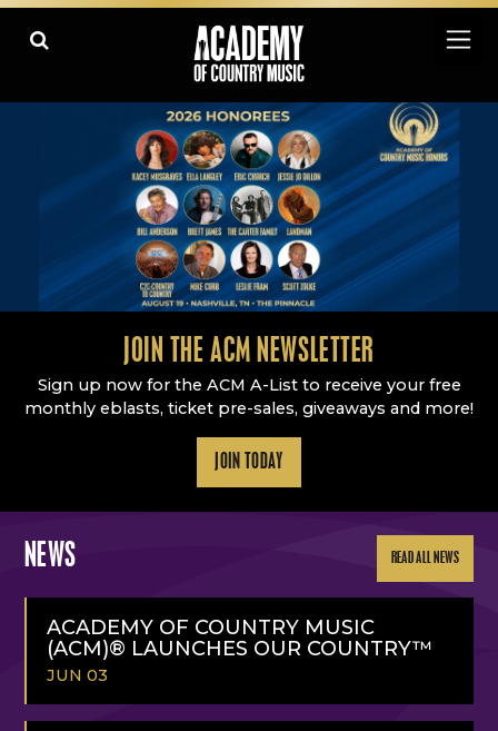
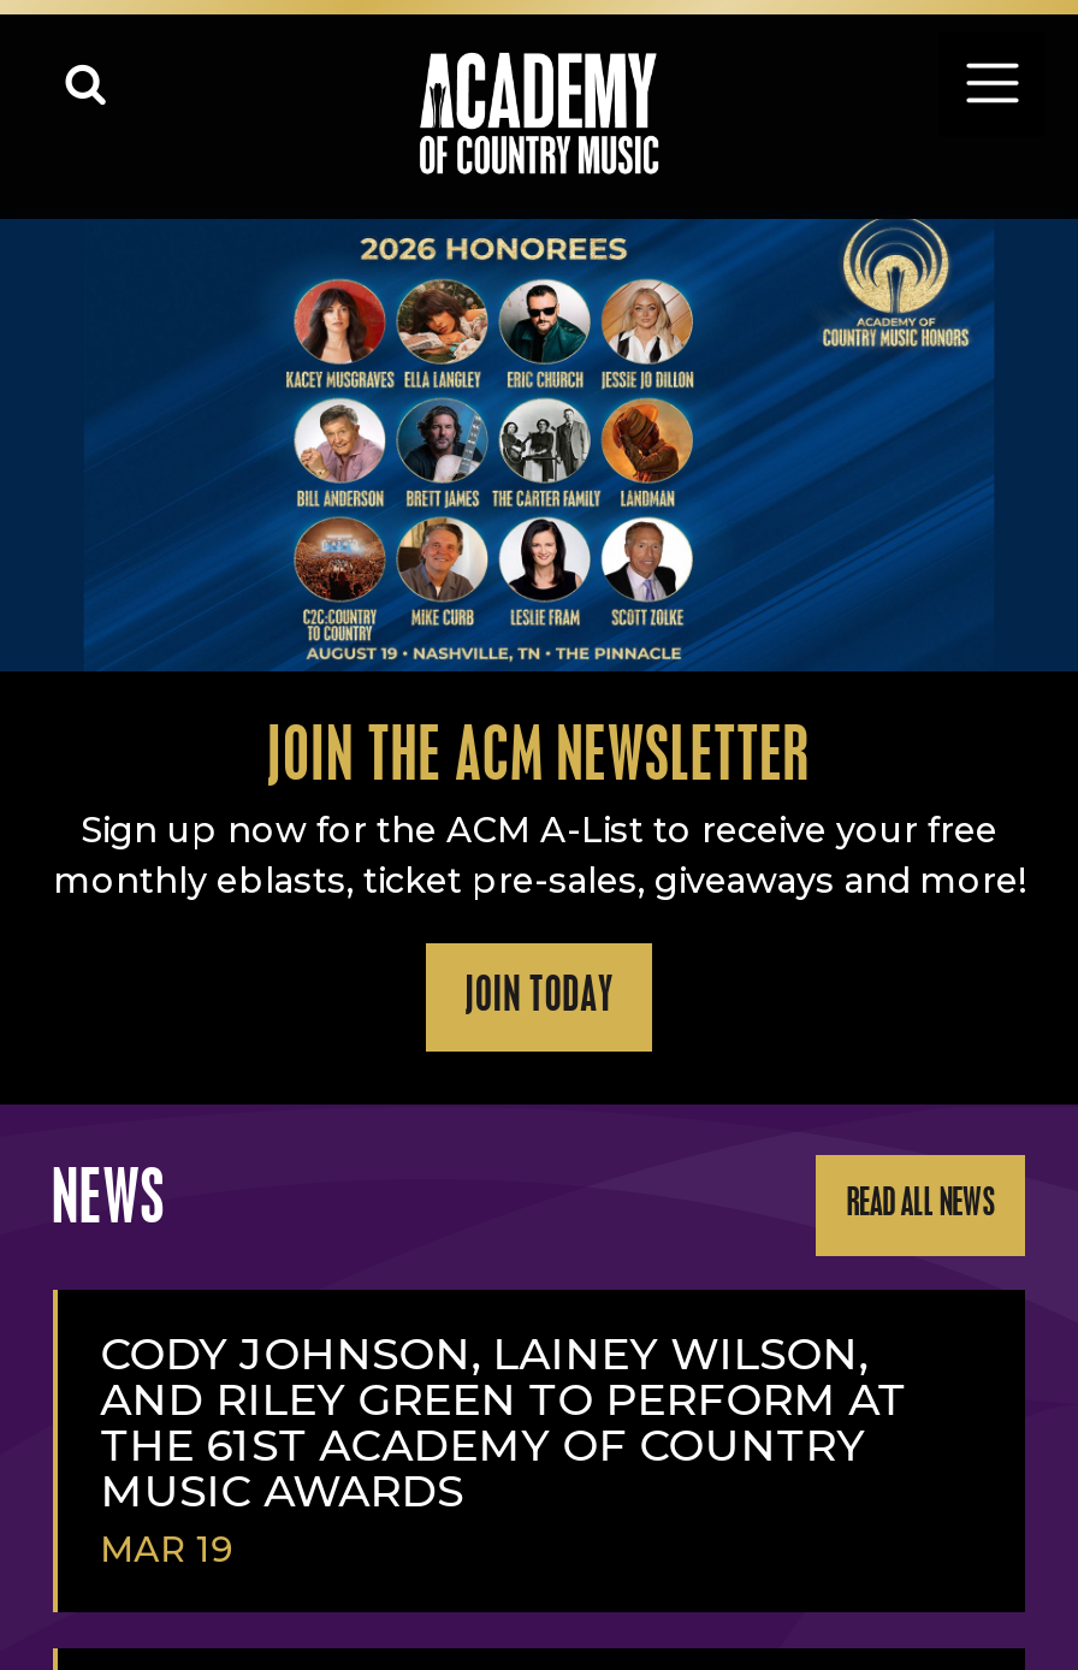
- ACADEMY OF COUNTRY MUSIC
- (ACM)® LAUNCHES OUR COUNTRY™
- JUN 03
+ CODY JOHNSON, LAINEY WILSON,
+ AND RILEY GREEN TO PERFORM AT
+ THE 61ST ACADEMY OF COUNTRY
+ MUSIC AWARDS
+ MAR 19
